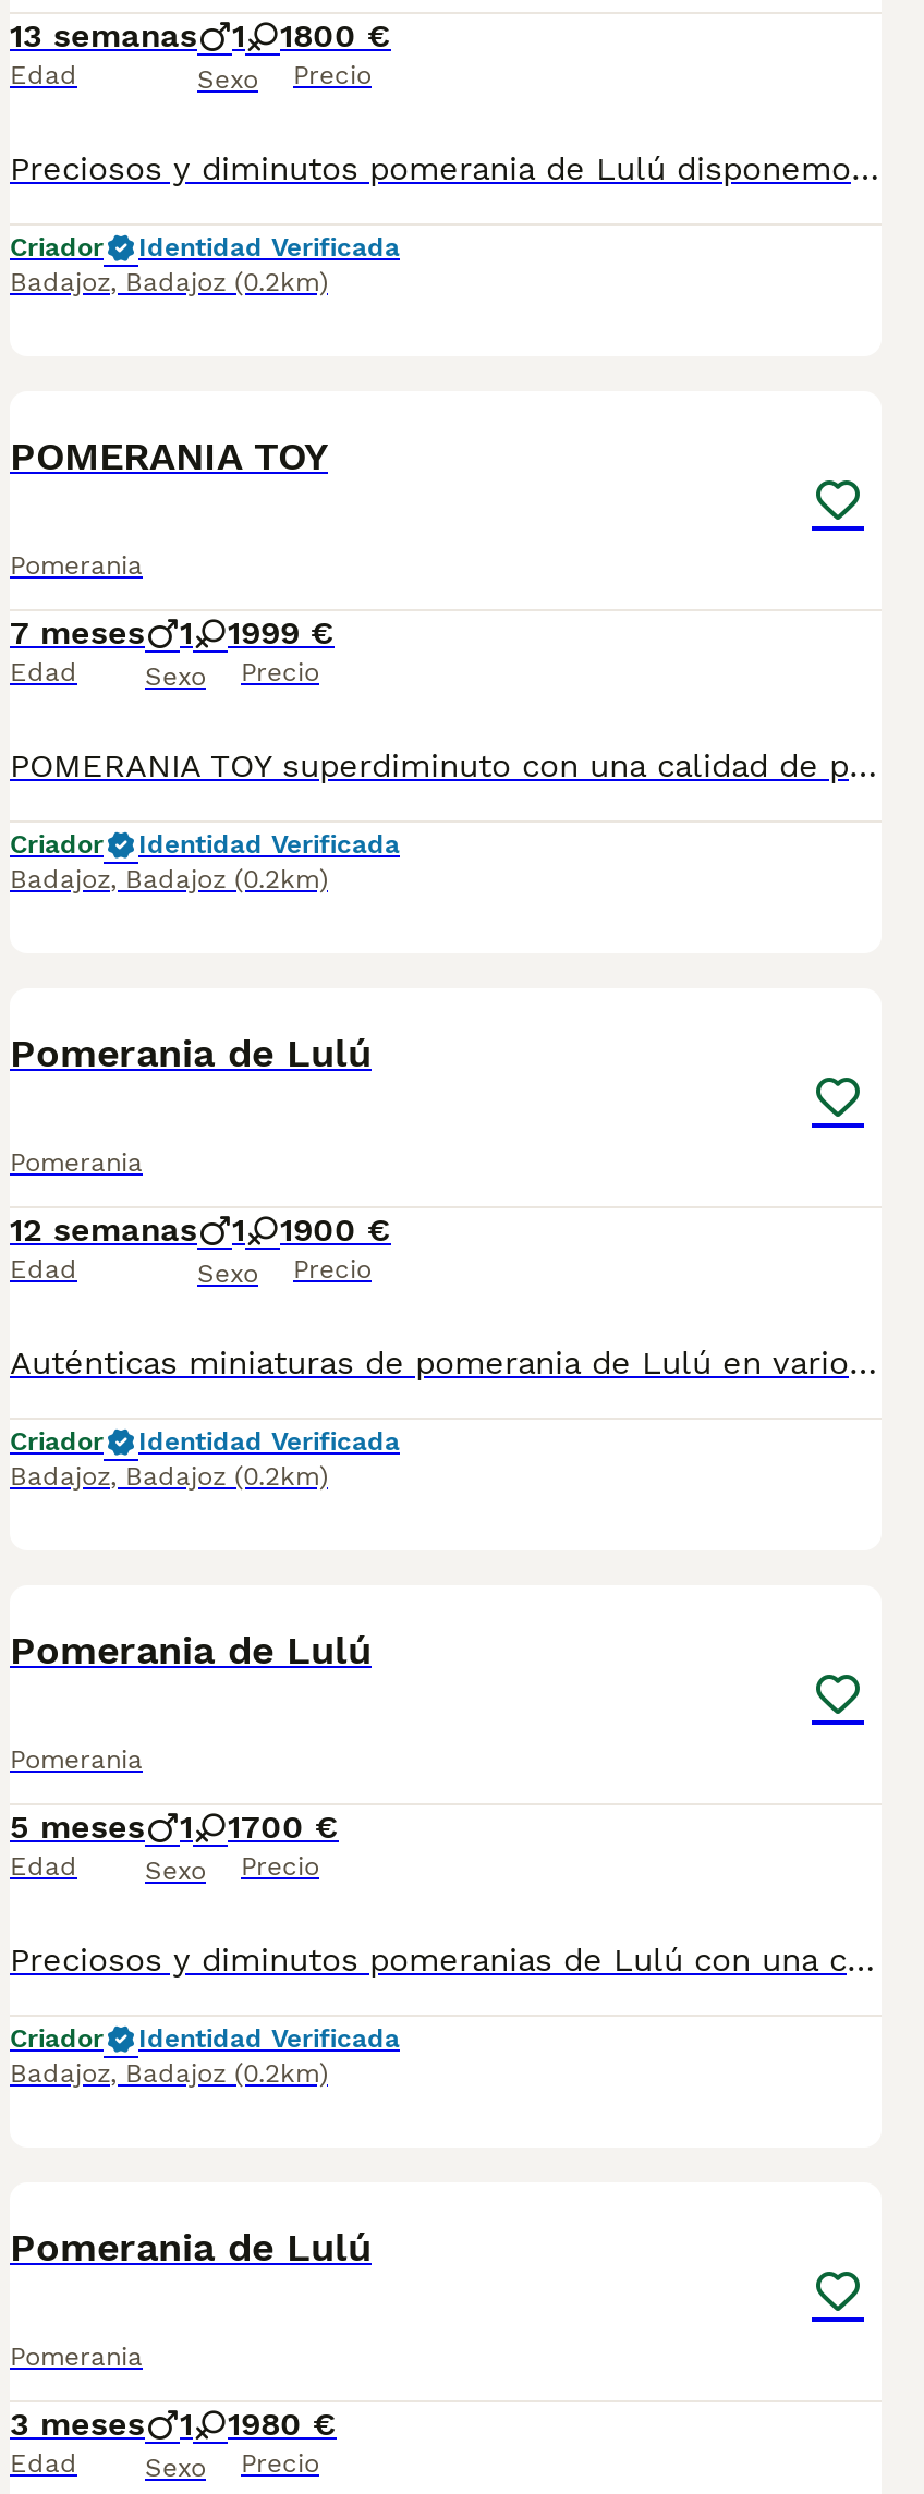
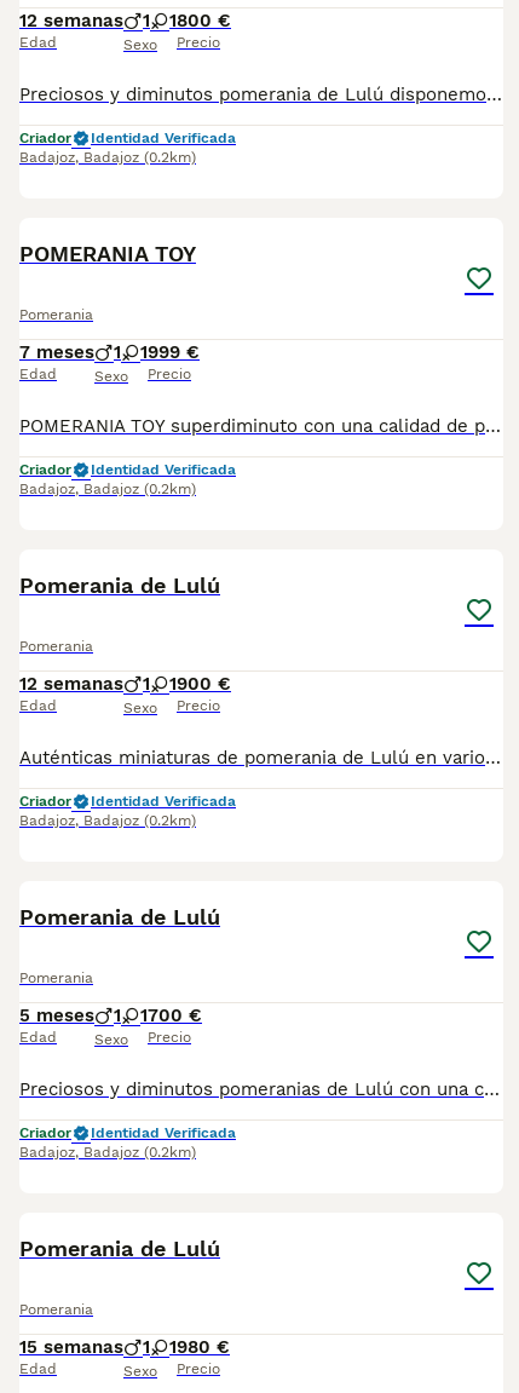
- 13 semanas 1 1 800 €
+ 12 semanas 1 1 800 €

- 3 meses 1 1 980 €
+ 15 semanas 1 1 980 €
